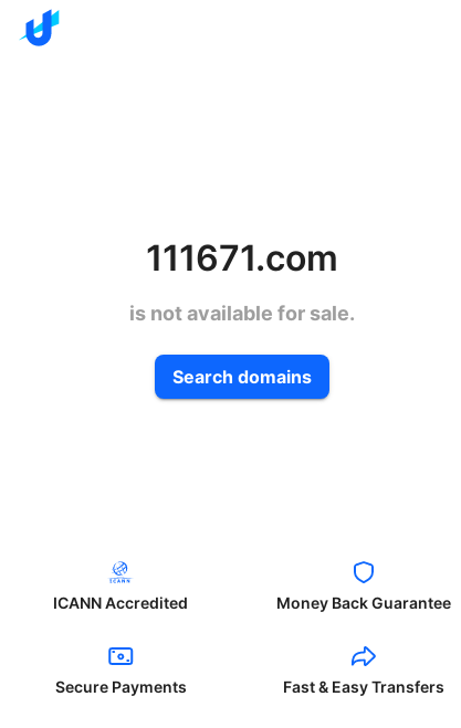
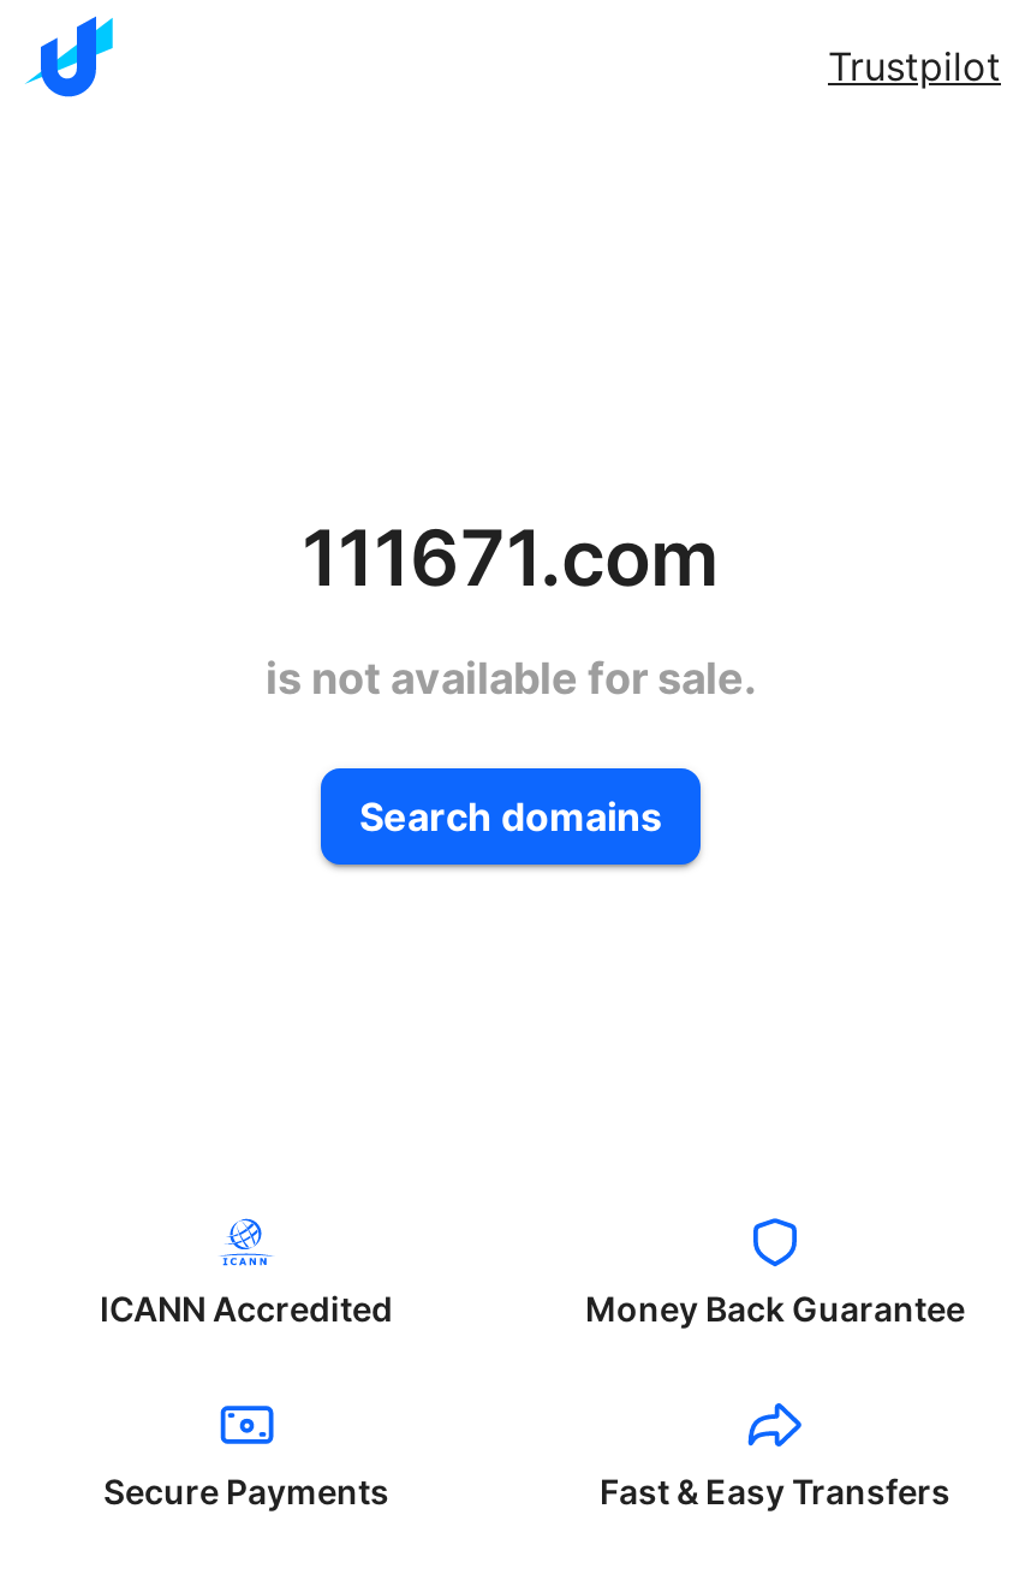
+ Trustpilot
